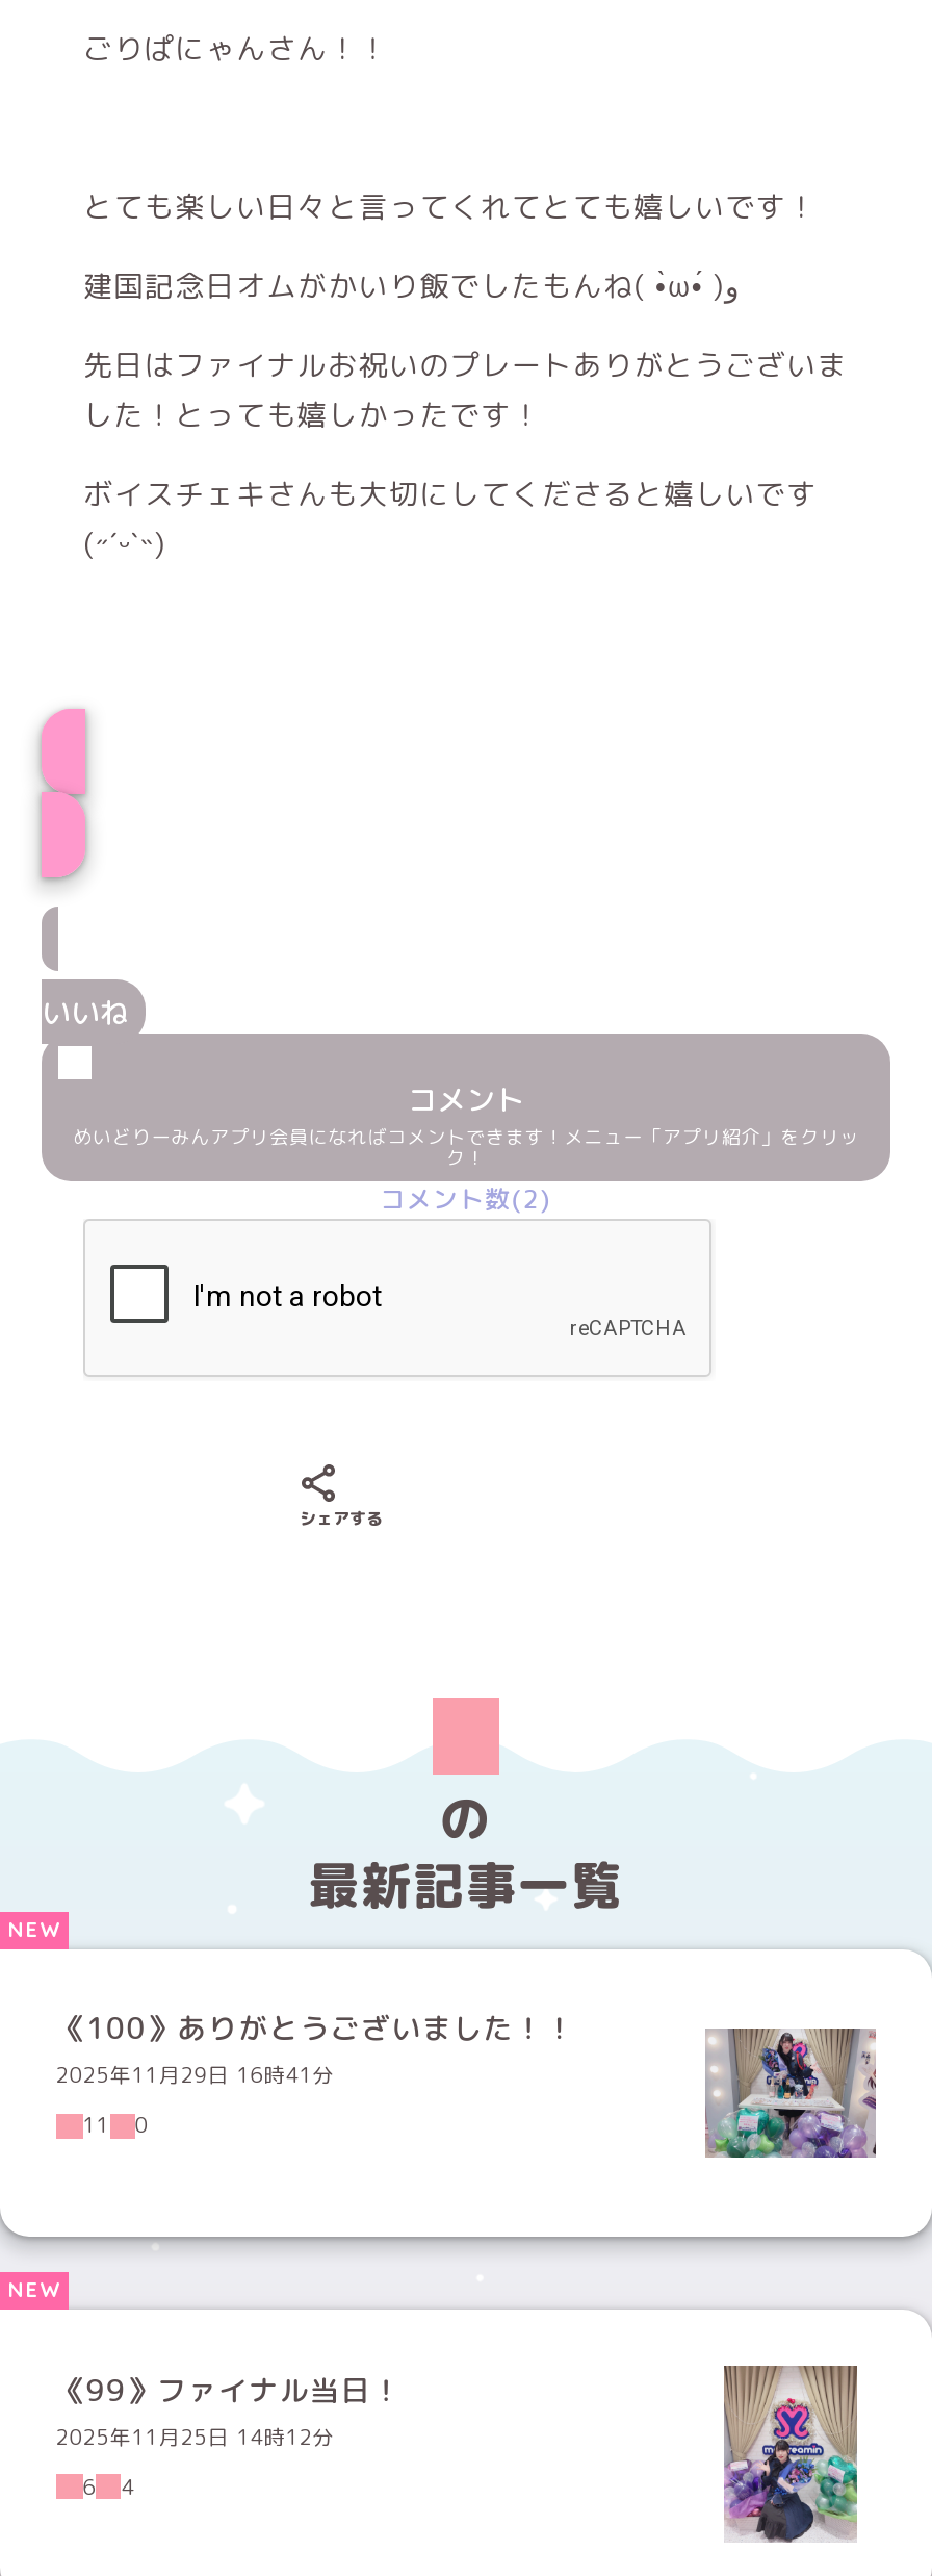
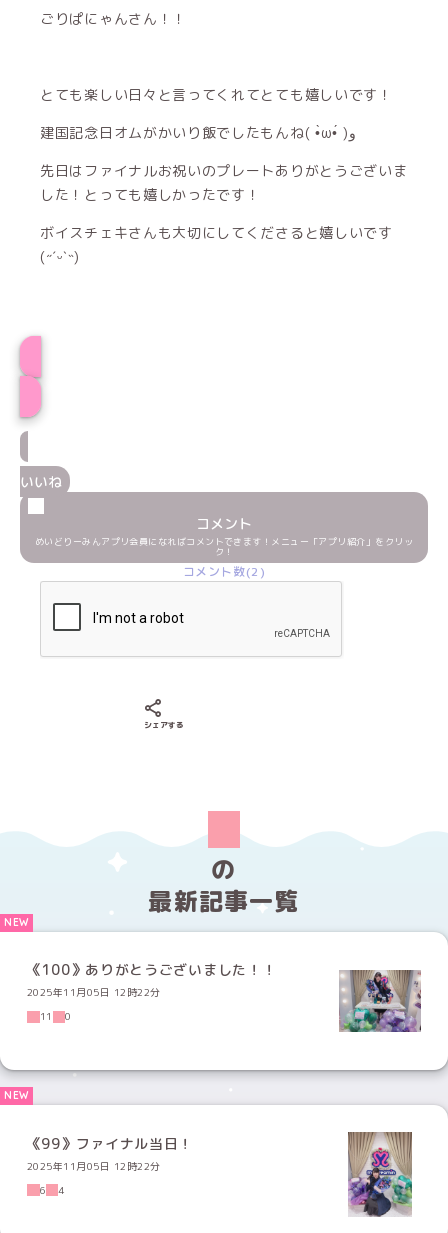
- 2025年11月29日 16時41分
+ 2025年11月05日 12時22分

- 2025年11月25日 14時12分
+ 2025年11月05日 12時22分
